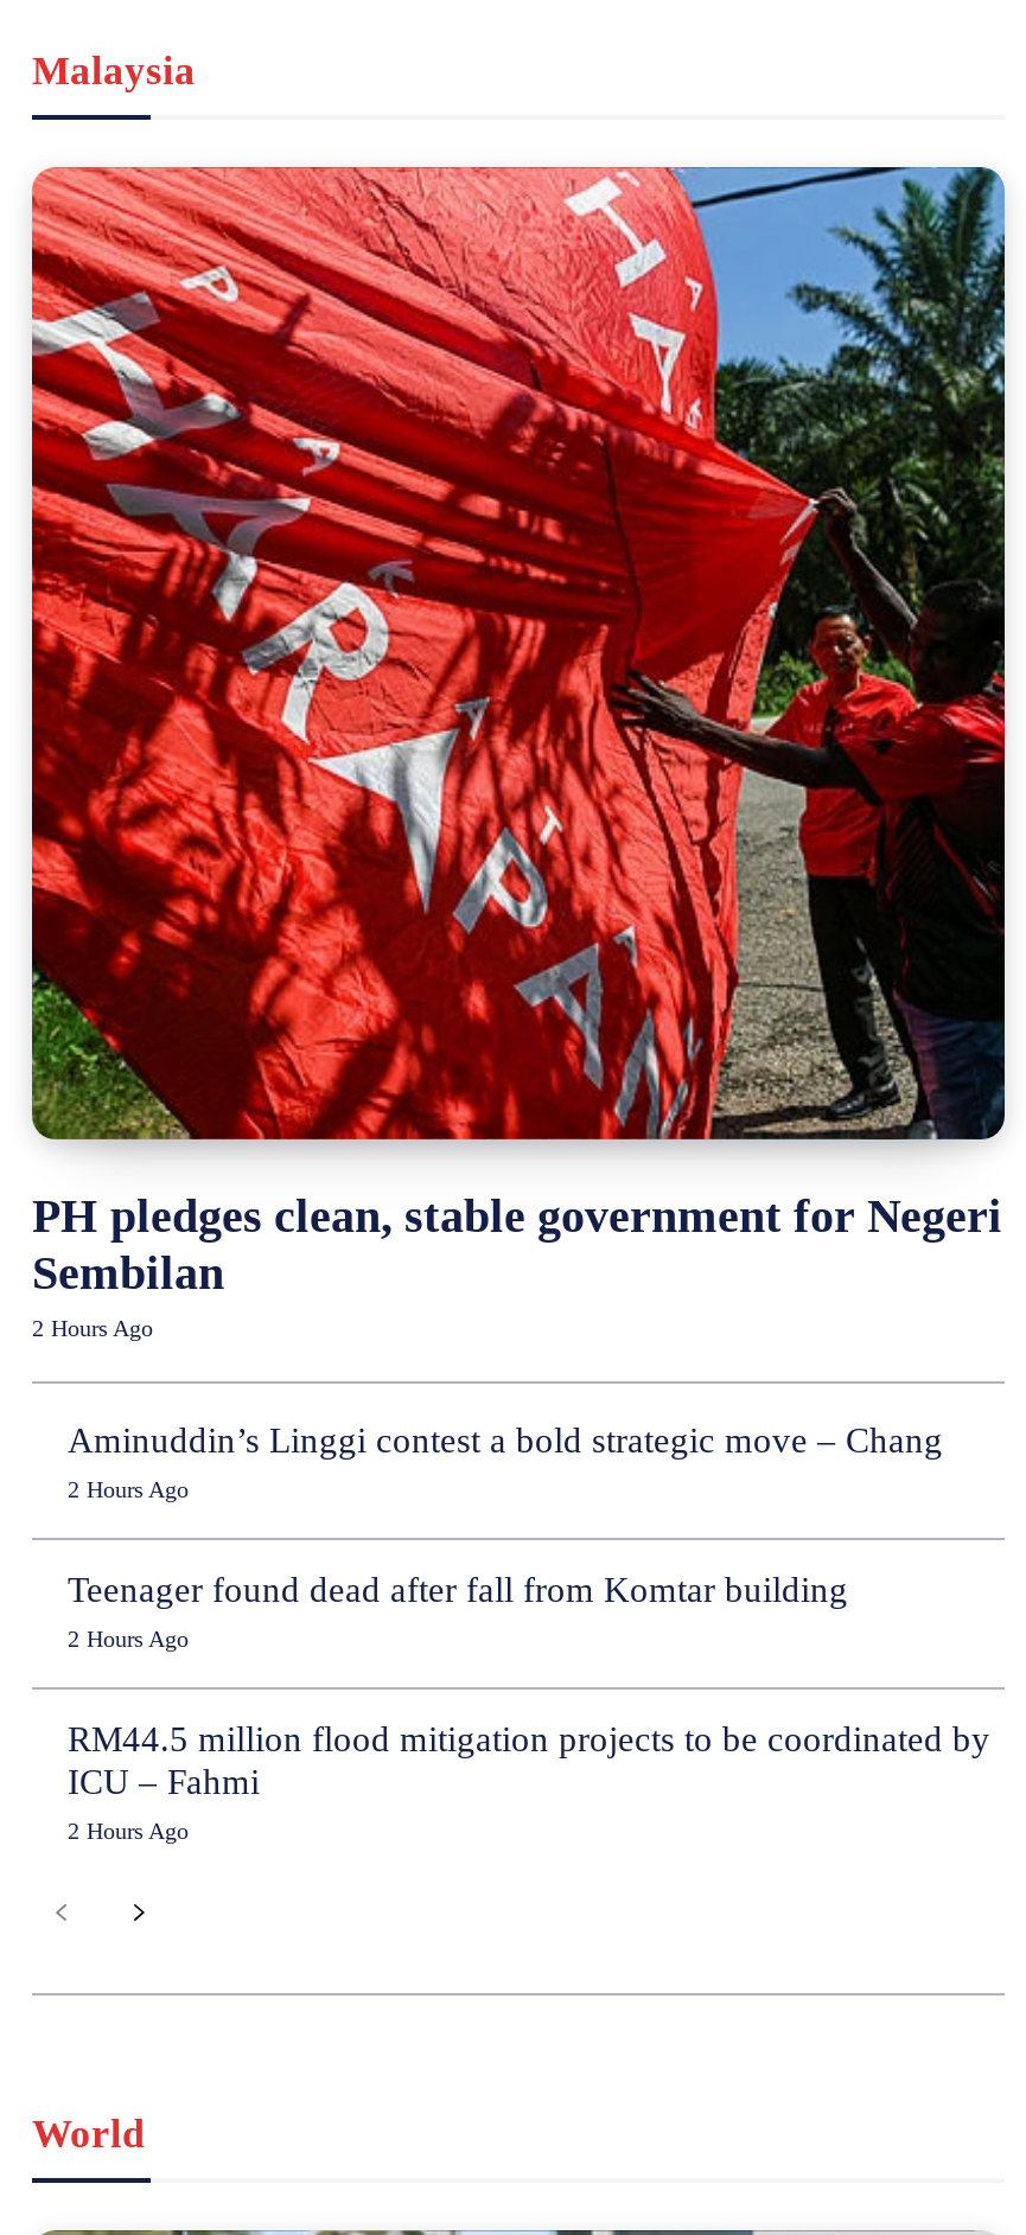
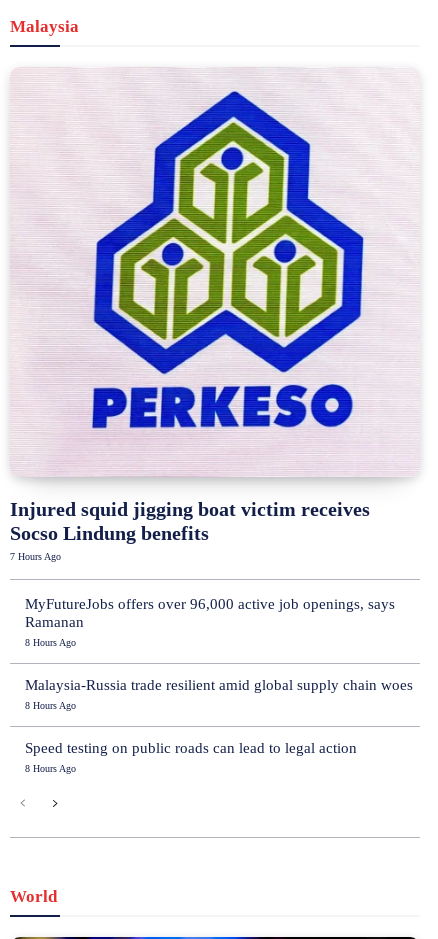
- [image]
- PH pledges clean, stable government for Negeri
- Sembilan
- 2 Hours Ago
+ [image]
+ Injured squid jigging boat victim receives
+ Socso Lindung benefits
+ 7 Hours Ago

- Aminuddin’s Linggi contest a bold strategic move – Chang
- 2 Hours Ago
+ MyFutureJobs offers over 96,000 active job openings, says
+ Ramanan
+ 8 Hours Ago

- Teenager found dead after fall from Komtar building
- 2 Hours Ago
+ Malaysia-Russia trade resilient amid global supply chain woes
+ 8 Hours Ago

- RM44.5 million flood mitigation projects to be coordinated by
- ICU – Fahmi
- 2 Hours Ago
+ Speed testing on public roads can lead to legal action
+ 8 Hours Ago
